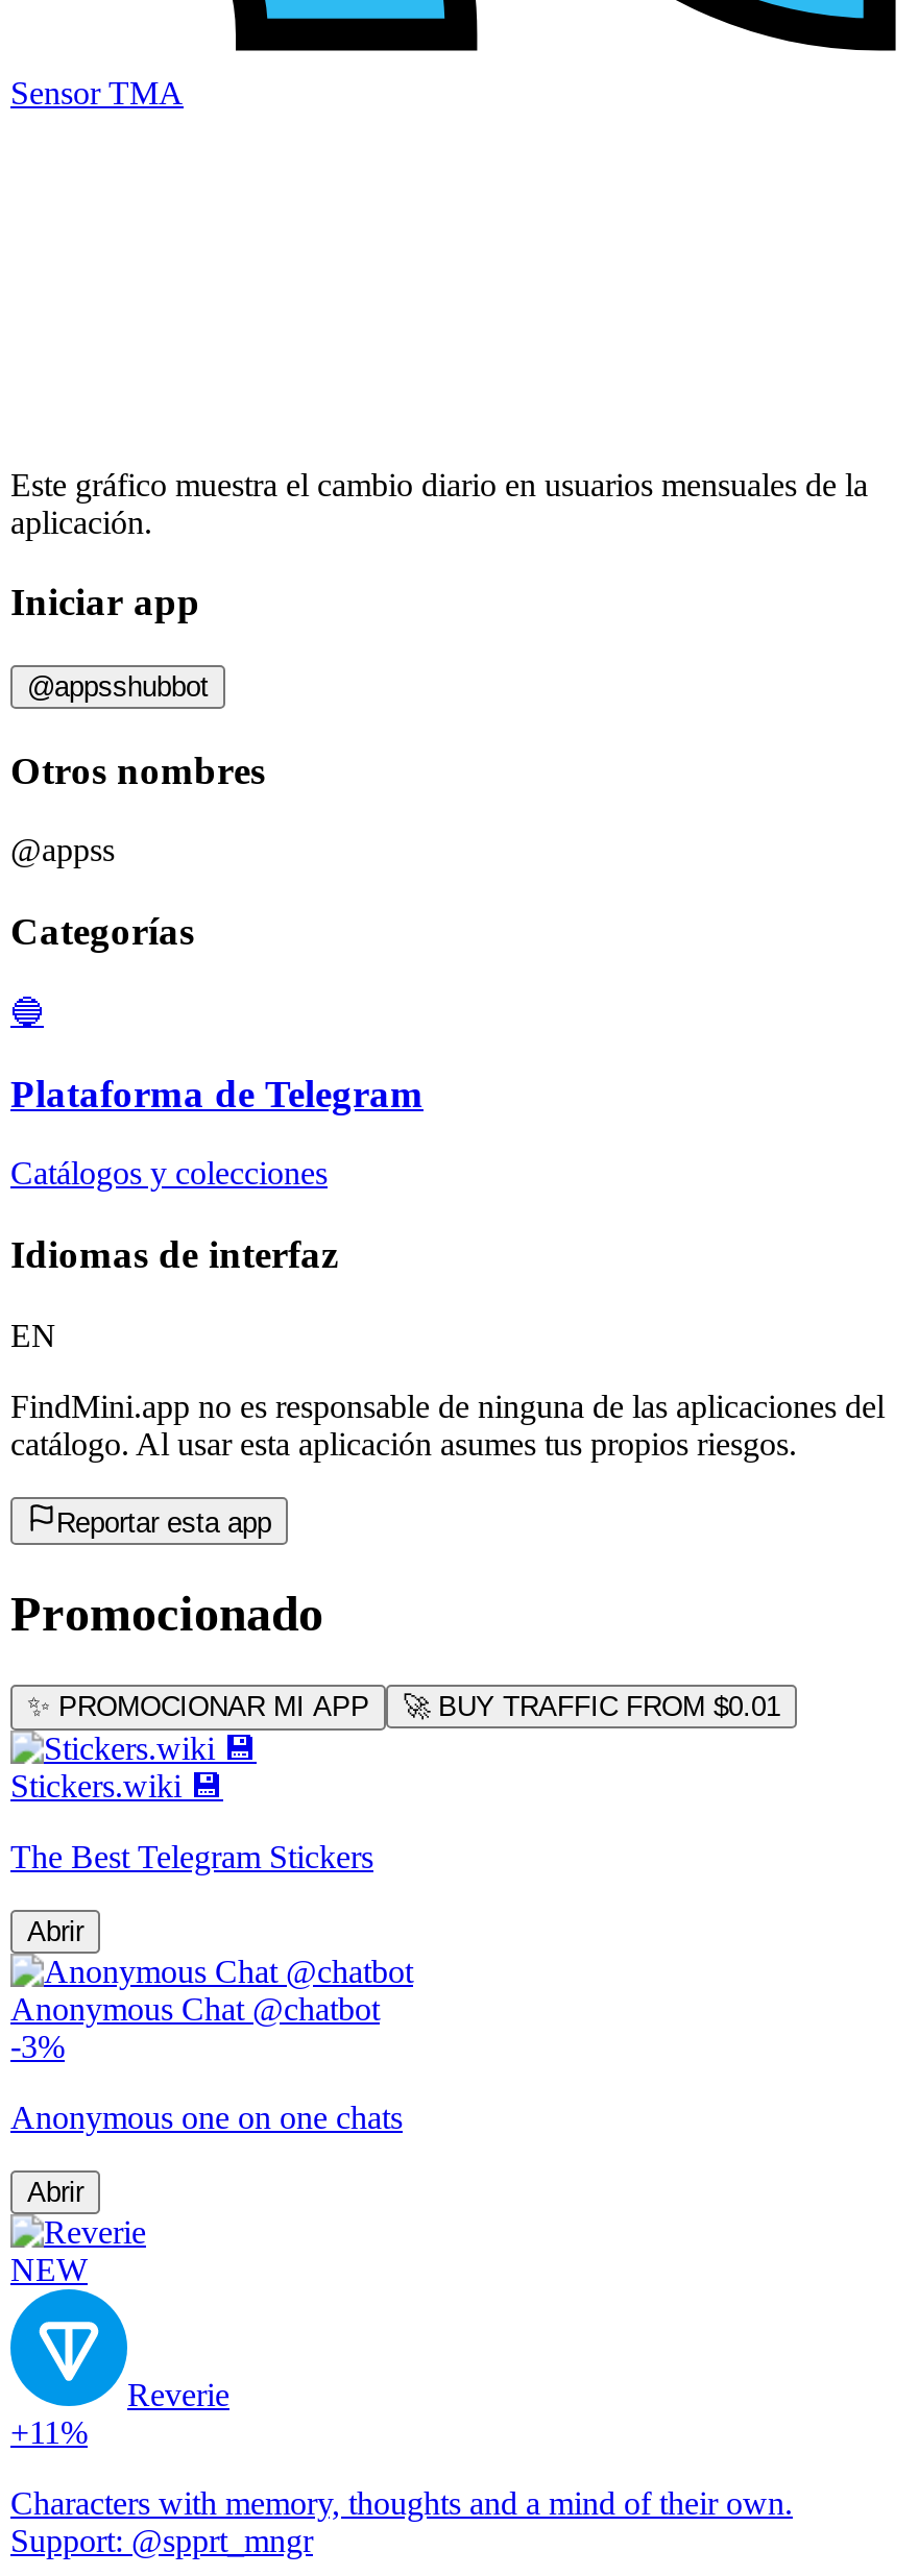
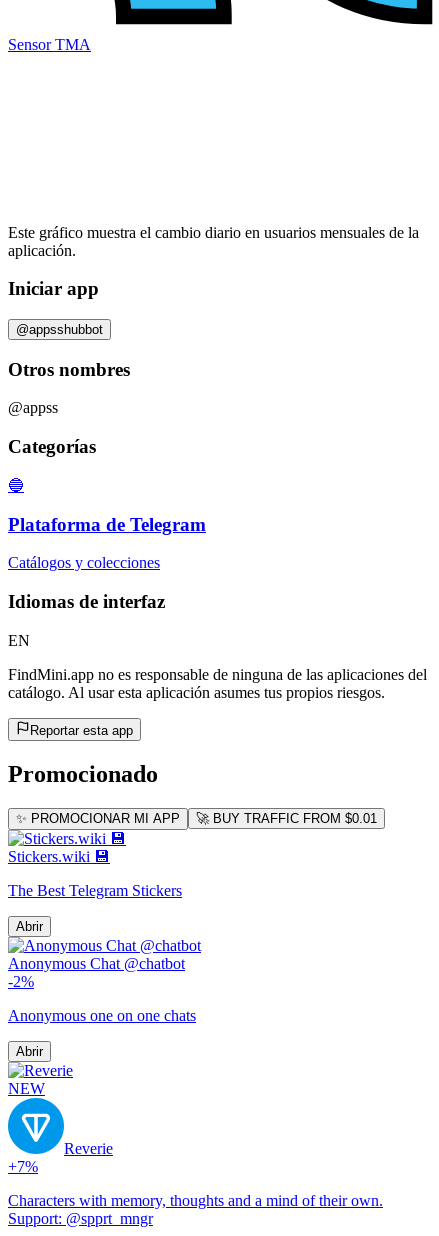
- -3%
+ -2%

- +11%
+ +7%
